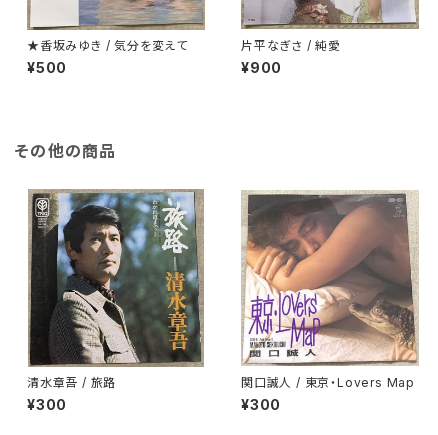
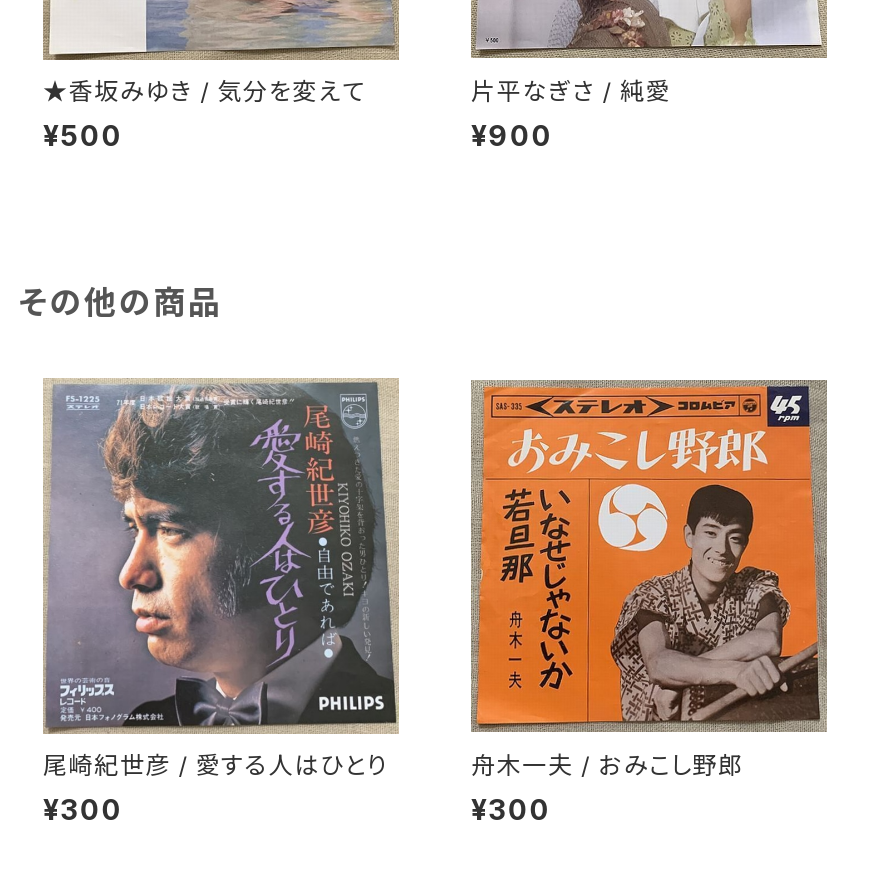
- [image]
- 清水章吾 / 旅路
+ [image]
+ 尾崎紀世彦 / 愛する人はひとり

- [image]
- 関口誠人 / 東京・Lovers Map
+ [image]
+ 舟木一夫 / おみこし野郎
